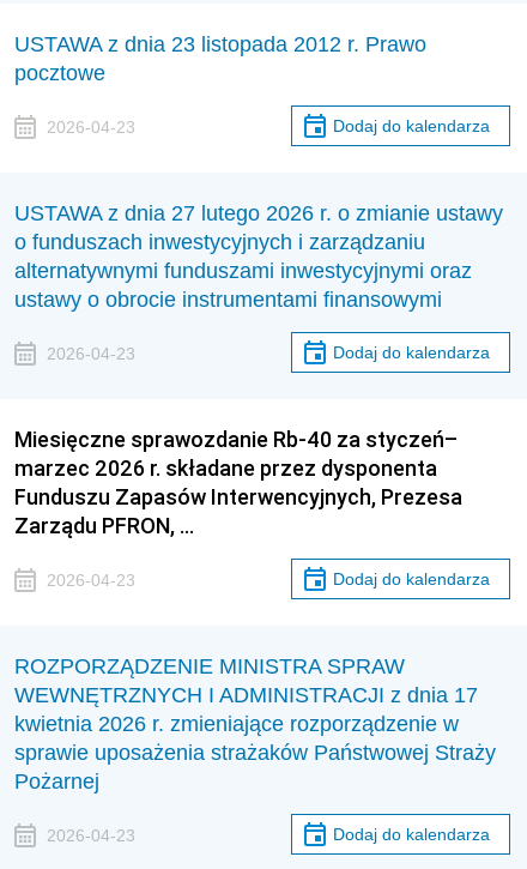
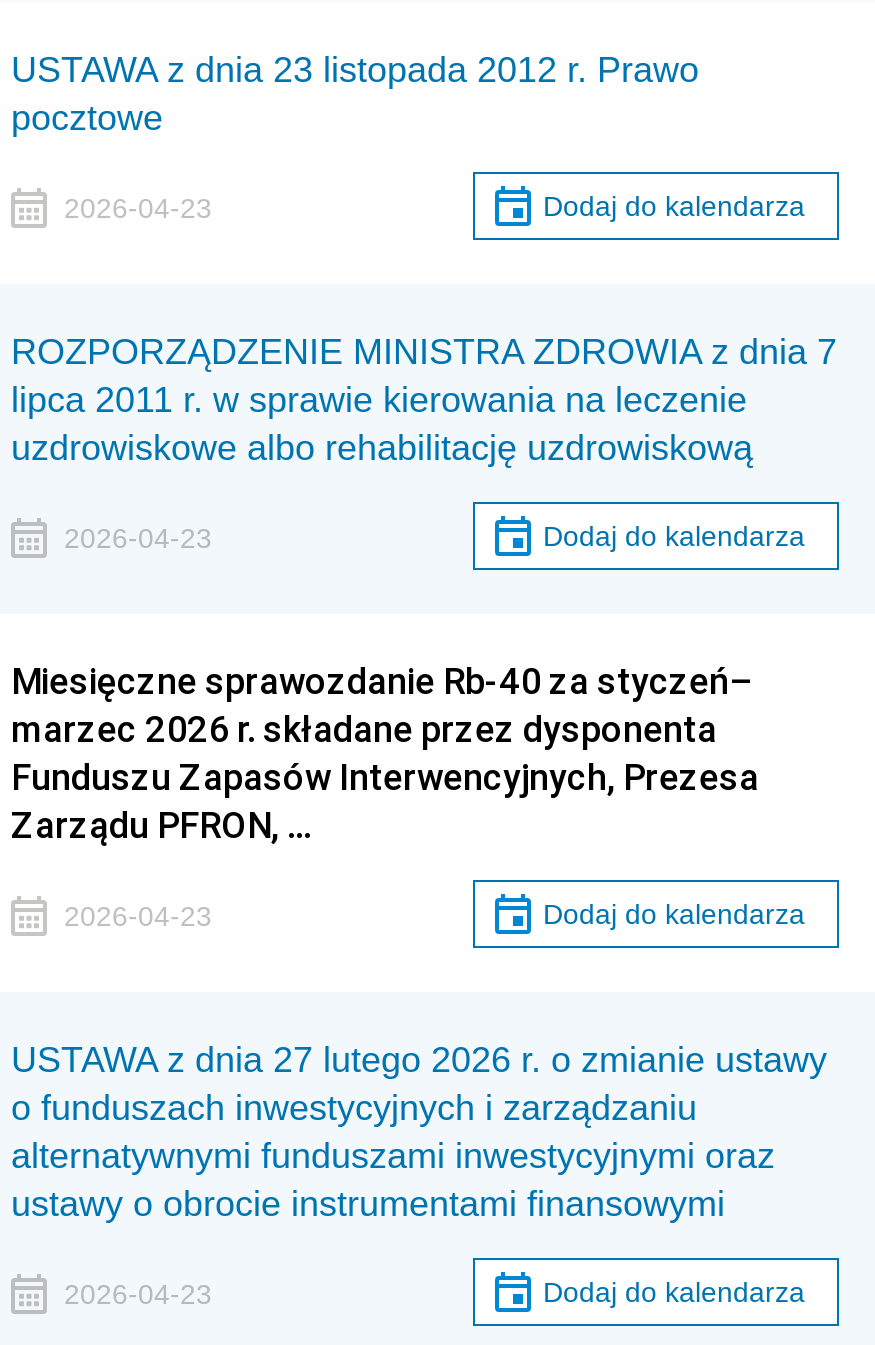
+ ROZPORZĄDZENIE MINISTRA ZDROWIA z dnia 7
+ lipca 2011 r. w sprawie kierowania na leczenie
+ uzdrowiskowe albo rehabilitację uzdrowiskową

moved down: USTAWA z dnia 27 lutego 2026 r. o zmianie ustawy | o funduszach inwestycyjnych i zarządzaniu | alternatywnymi funduszami inwestycyjnymi oraz | ustawy o obrocie instrumentami finansowymi

- ROZPORZĄDZENIE MINISTRA SPRAW
- WEWNĘTRZNYCH I ADMINISTRACJI z dnia 17
- kwietnia 2026 r. zmieniające rozporządzenie w
- sprawie uposażenia strażaków Państwowej Straży
- Pożarnej
